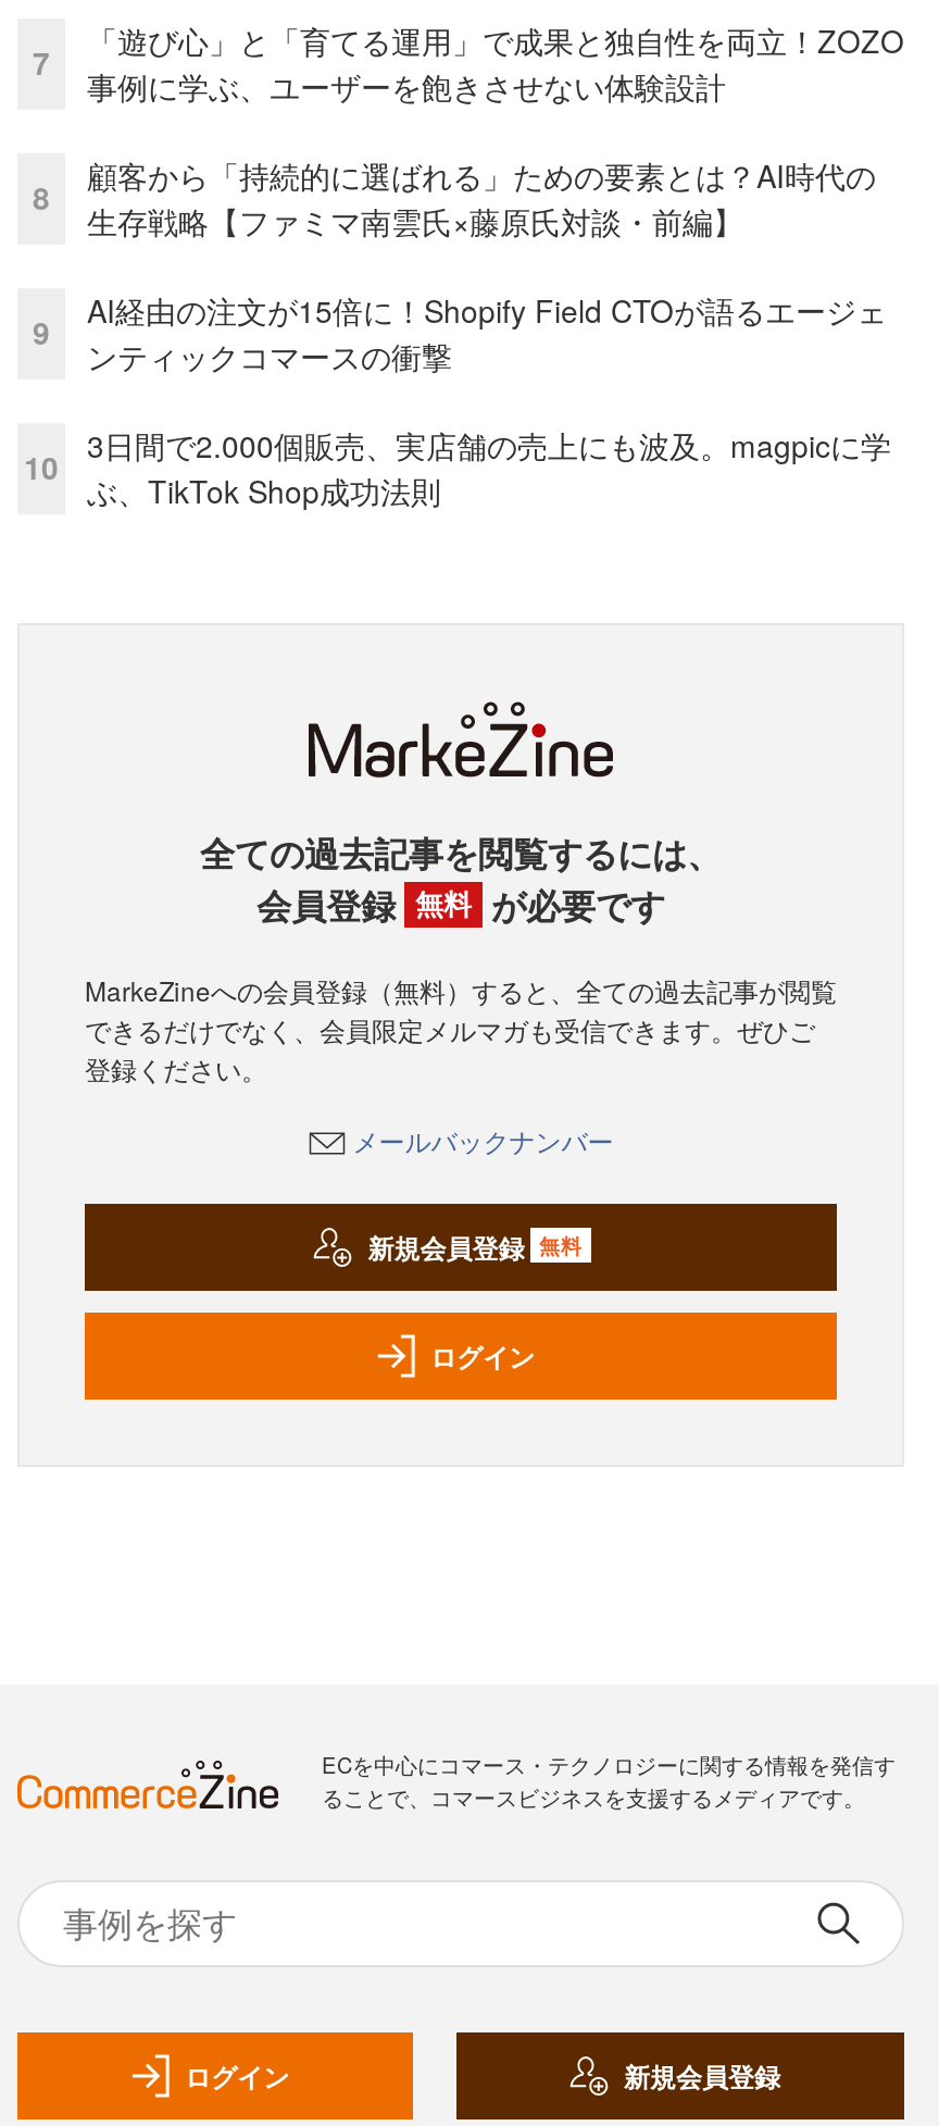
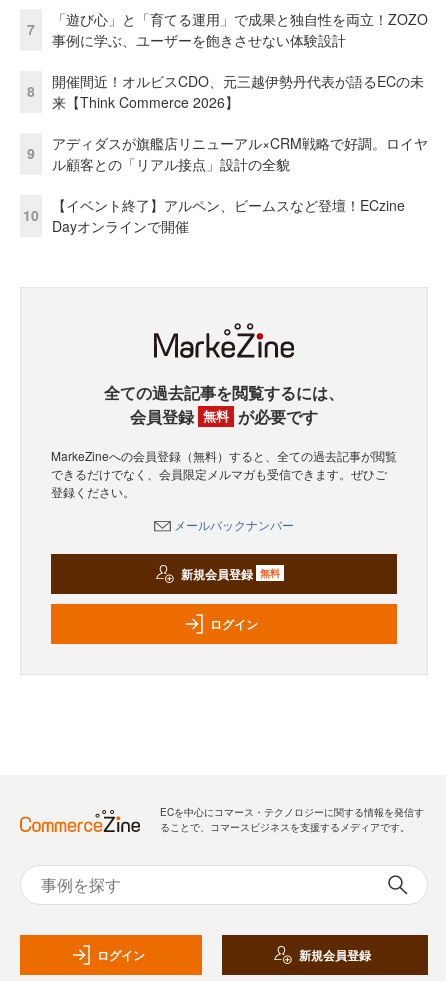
- 顧客から「持続的に選ばれる」ための要素とは？AI時代の
- 生存戦略【ファミマ南雲氏×藤原氏対談・前編】
+ 開催間近！オルビスCDO、元三越伊勢丹代表が語るECの未
+ 来【Think Commerce 2026】

- AI経由の注文が15倍に！Shopify Field CTOが語るエージェ
- ンティックコマースの衝撃
+ アディダスが旗艦店リニューアル×CRM戦略で好調。ロイヤ
+ ル顧客との「リアル接点」設計の全貌

- 3日間で2.000個販売、実店舗の売上にも波及。magpicに学
- ぶ、TikTok Shop成功法則
+ 【イベント終了】アルペン、ビームスなど登壇！ECzine
+ Dayオンラインで開催
